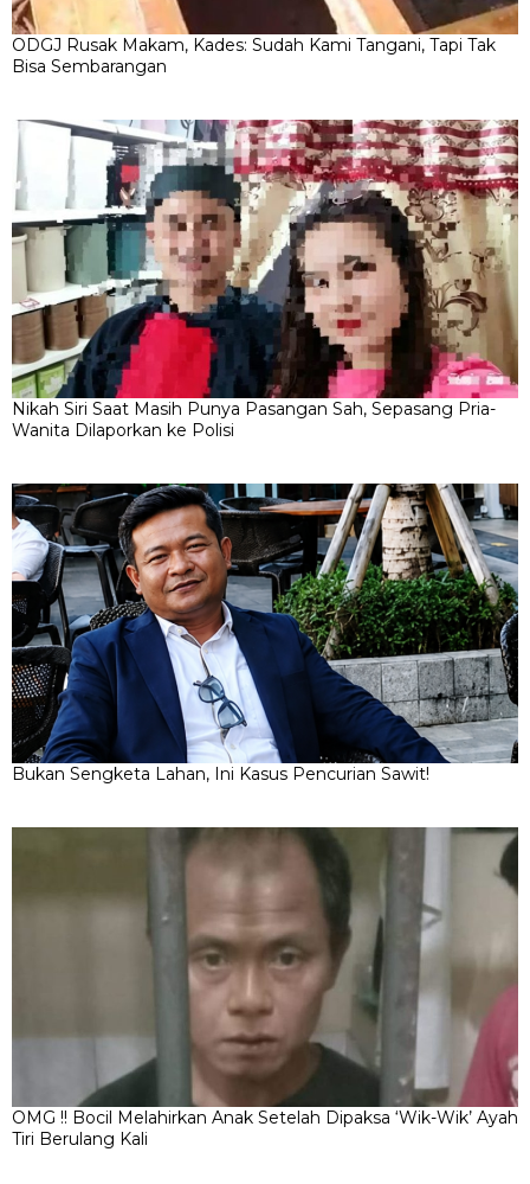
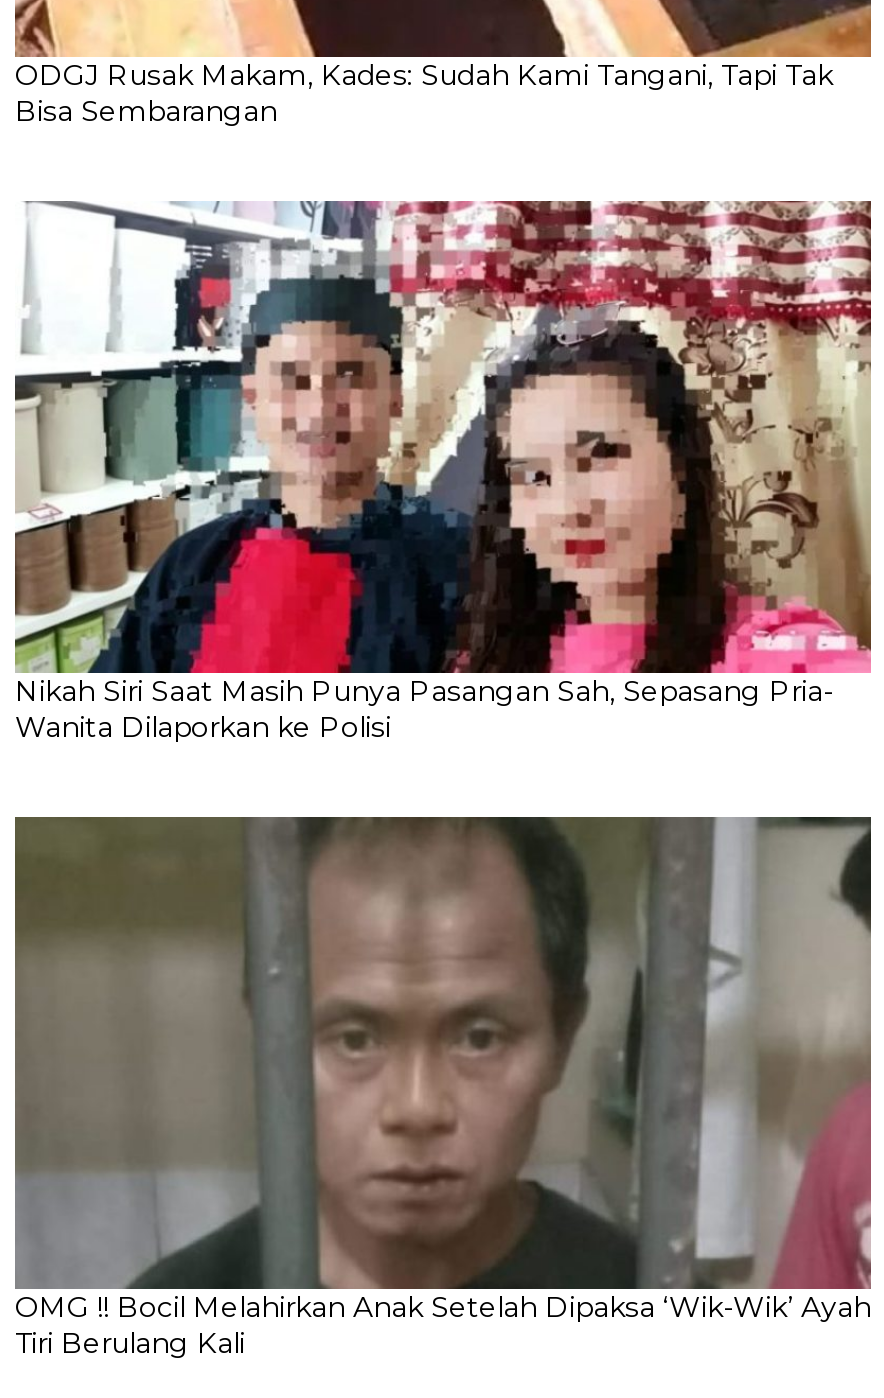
- [image]
- Bukan Sengketa Lahan, Ini Kasus Pencurian Sawit!
